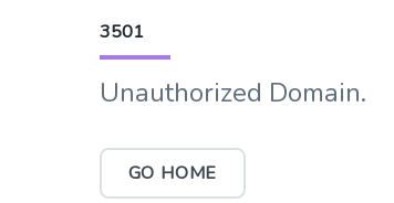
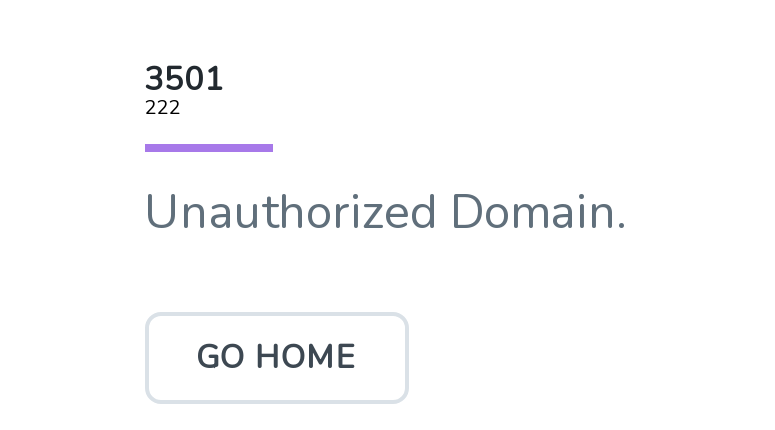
+ 222
